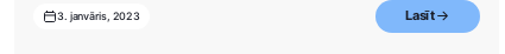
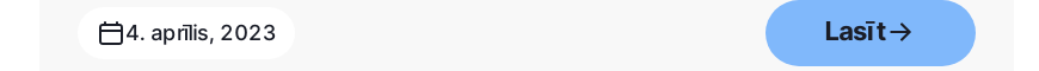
- 3. janvāris, 2023
+ 4. aprīlis, 2023
